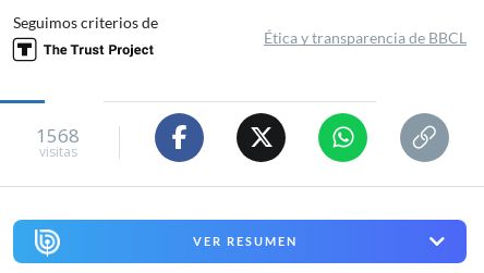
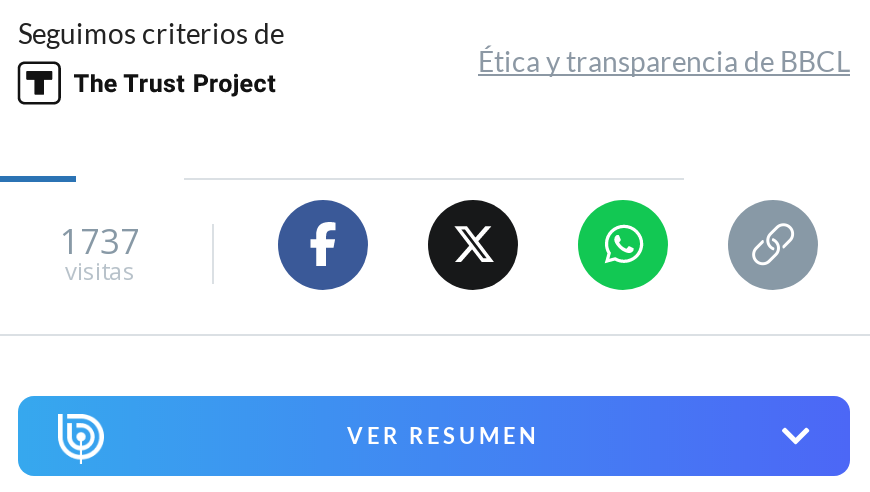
- 1568
+ 1737
